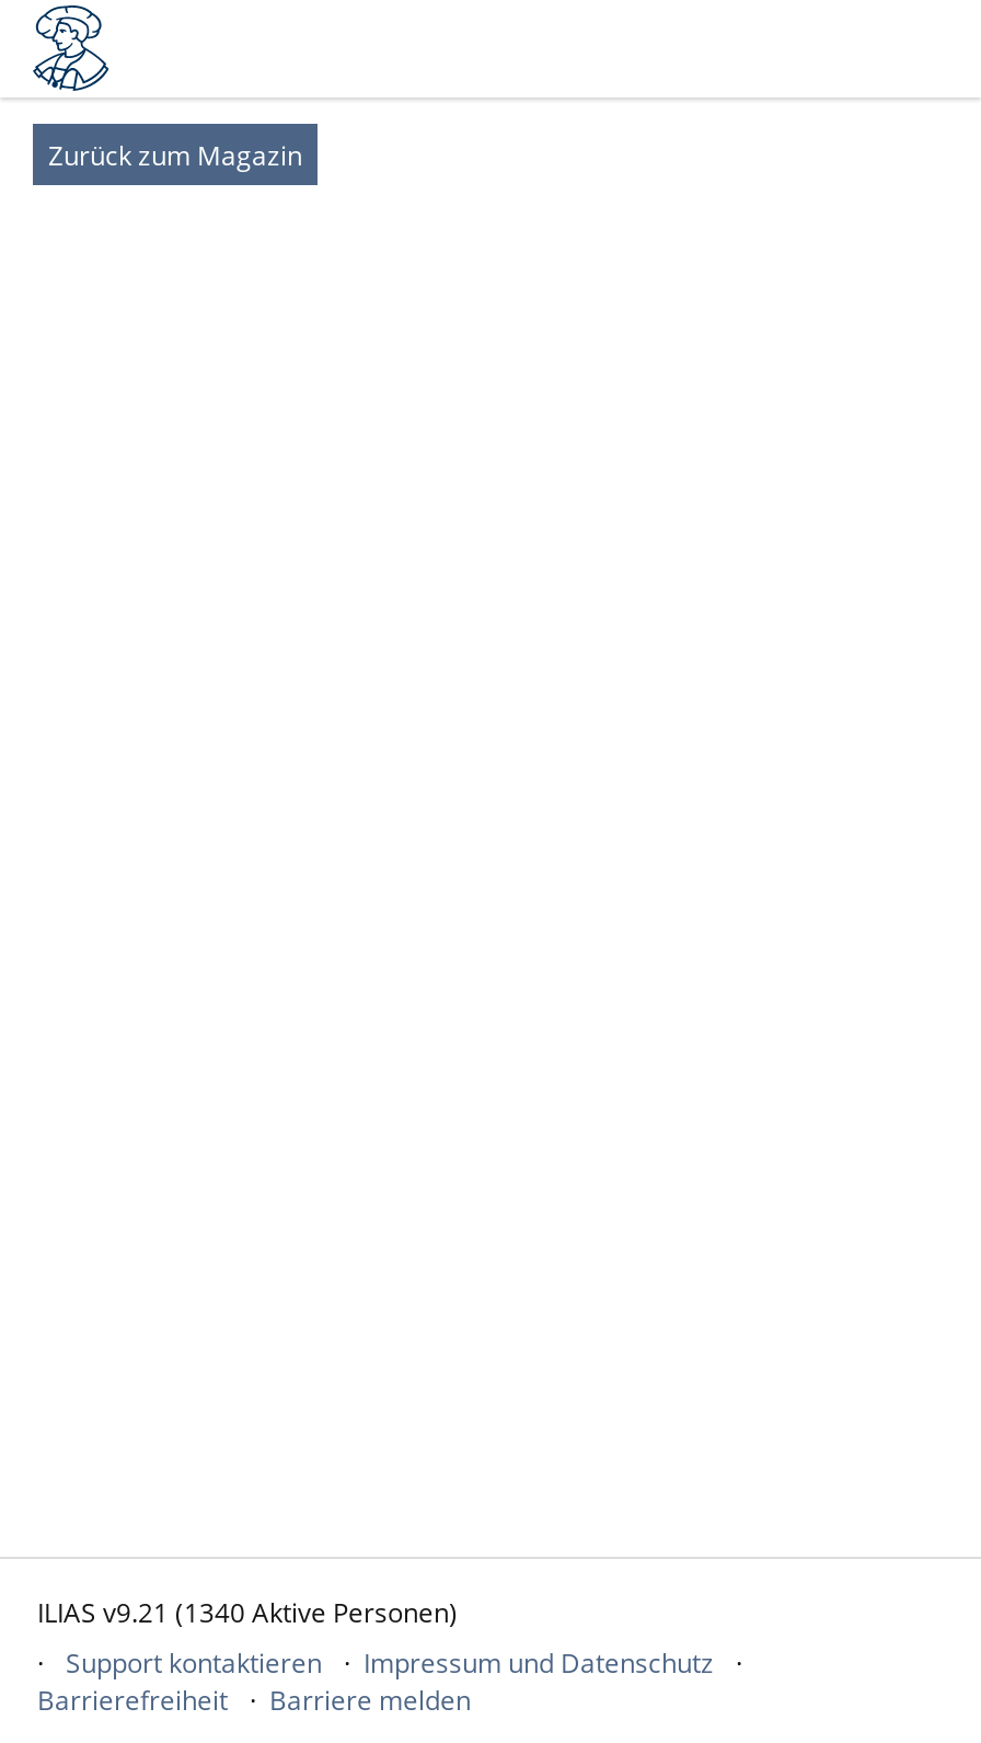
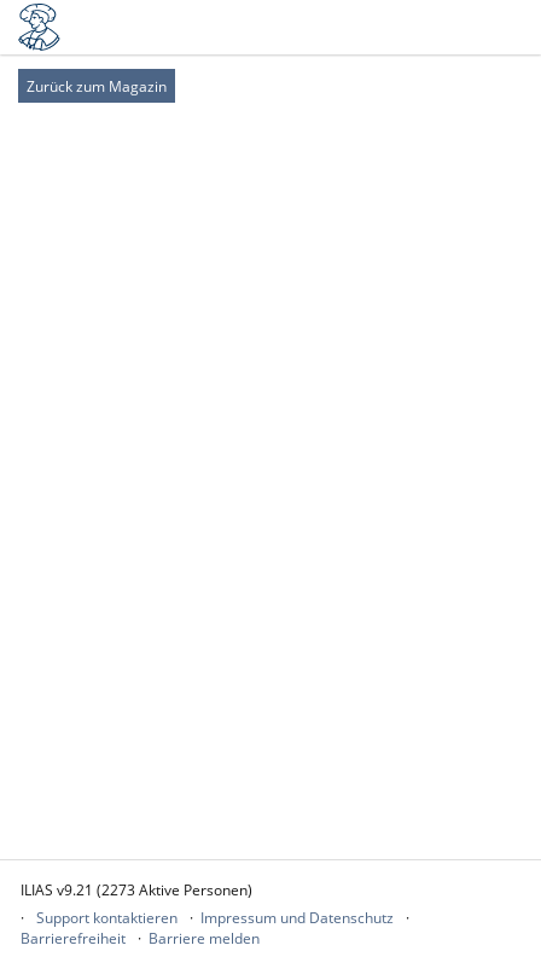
- ILIAS v9.21 (1340 Aktive Personen)
+ ILIAS v9.21 (2273 Aktive Personen)
